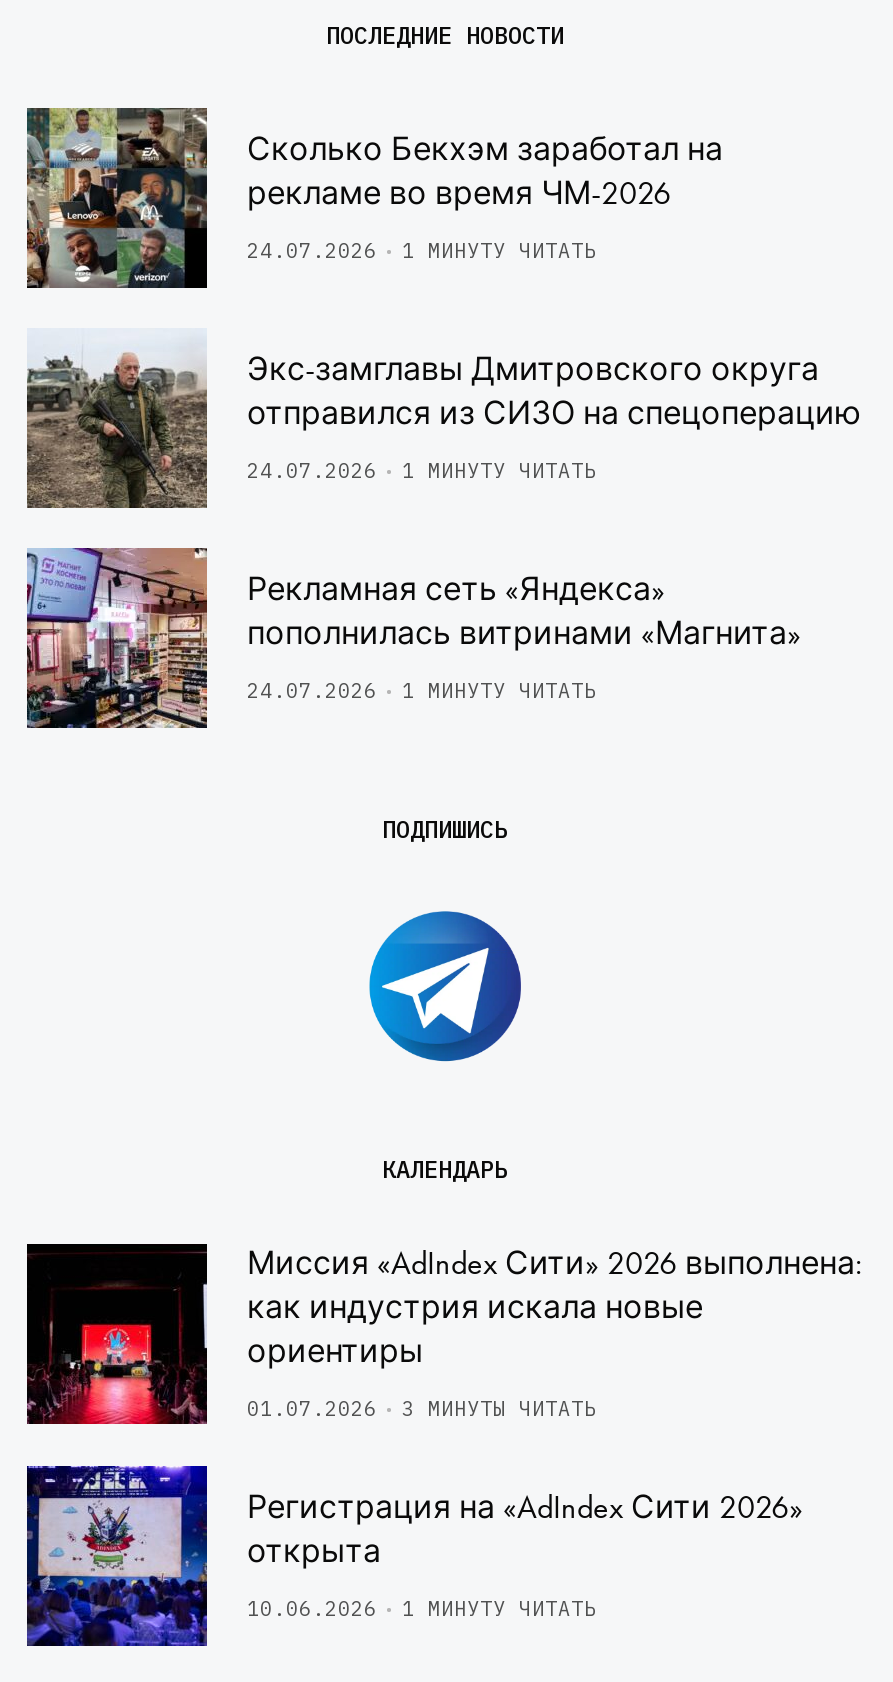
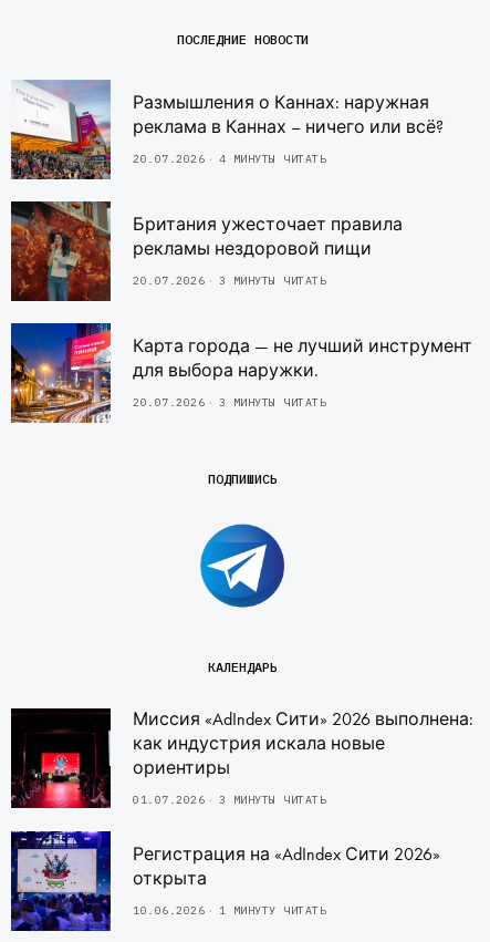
- [image]
- Сколько Бекхэм заработал на
- рекламе во время ЧМ-2026
+ [image]
+ Размышления о Каннах: наружная
+ реклама в Каннах – ничего или всё?

- 24.07.2026
- 1 МИНУТУ ЧИТАТЬ
+ 20.07.2026
+ 4 МИНУТЫ ЧИТАТЬ

- [image]
- Экс-замглавы Дмитровского округа
- отправился из СИЗО на спецоперацию
+ [image]
+ Британия ужесточает правила
+ рекламы нездоровой пищи

- 24.07.2026
- 1 МИНУТУ ЧИТАТЬ
+ 20.07.2026
+ 3 МИНУТЫ ЧИТАТЬ

- [image]
- Рекламная сеть «Яндекса»
- пополнилась витринами «Магнита»
+ [image]
+ Карта города — не лучший инструмент
+ для выбора наружки.

- 24.07.2026
- 1 МИНУТУ ЧИТАТЬ
+ 20.07.2026
+ 3 МИНУТЫ ЧИТАТЬ
